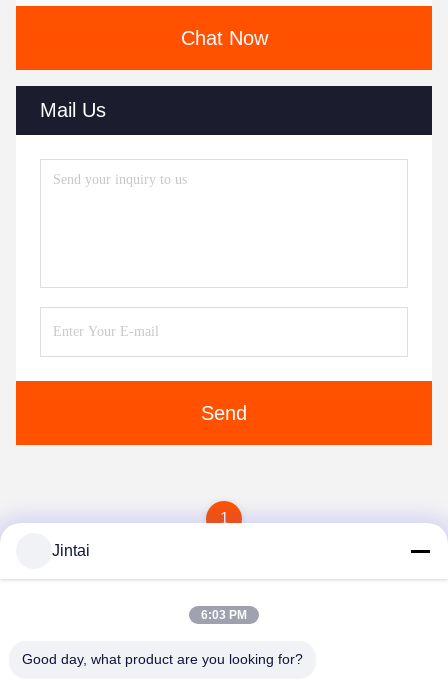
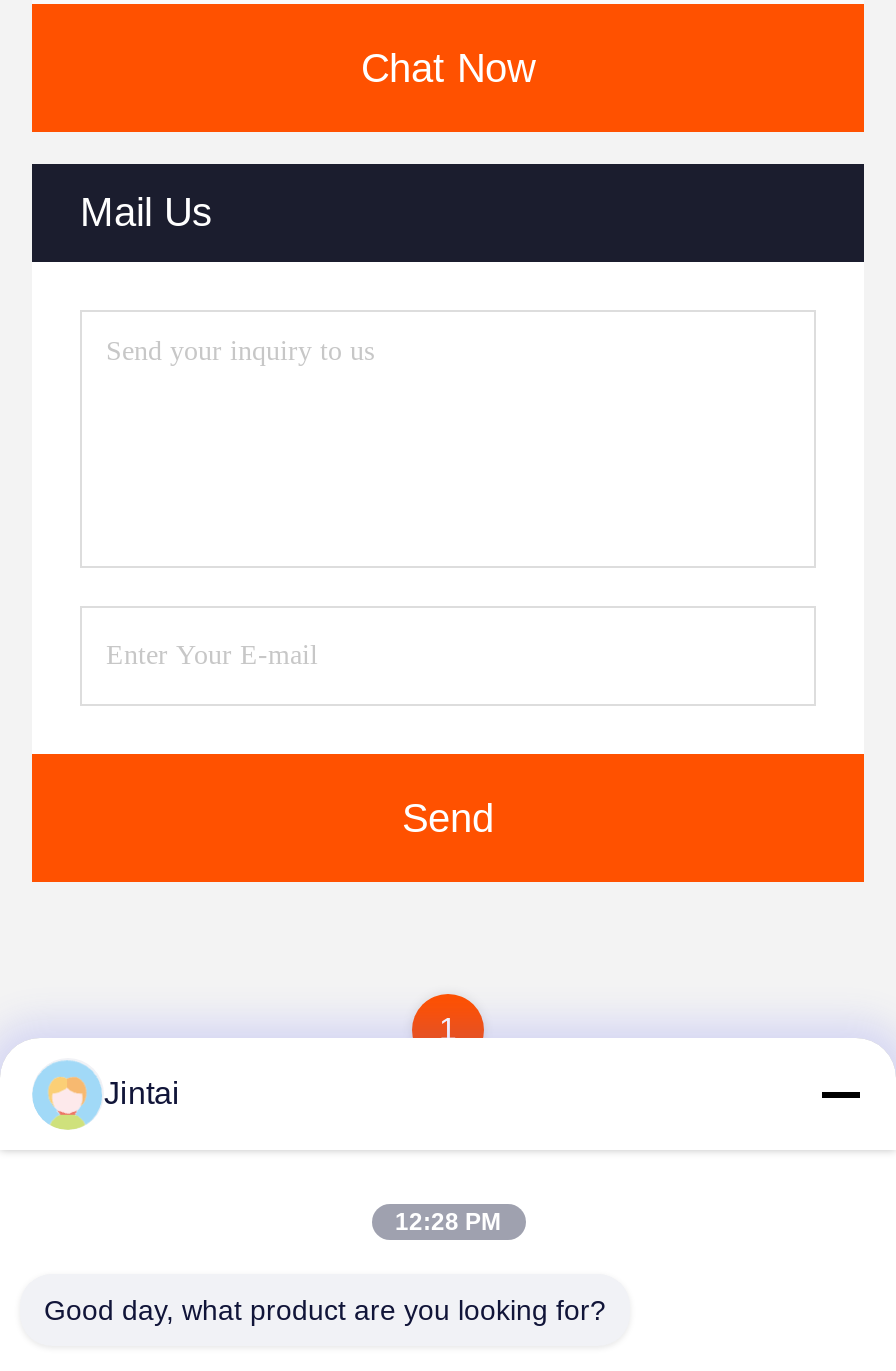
+ [image]

- 6:03 PM
+ 12:28 PM
